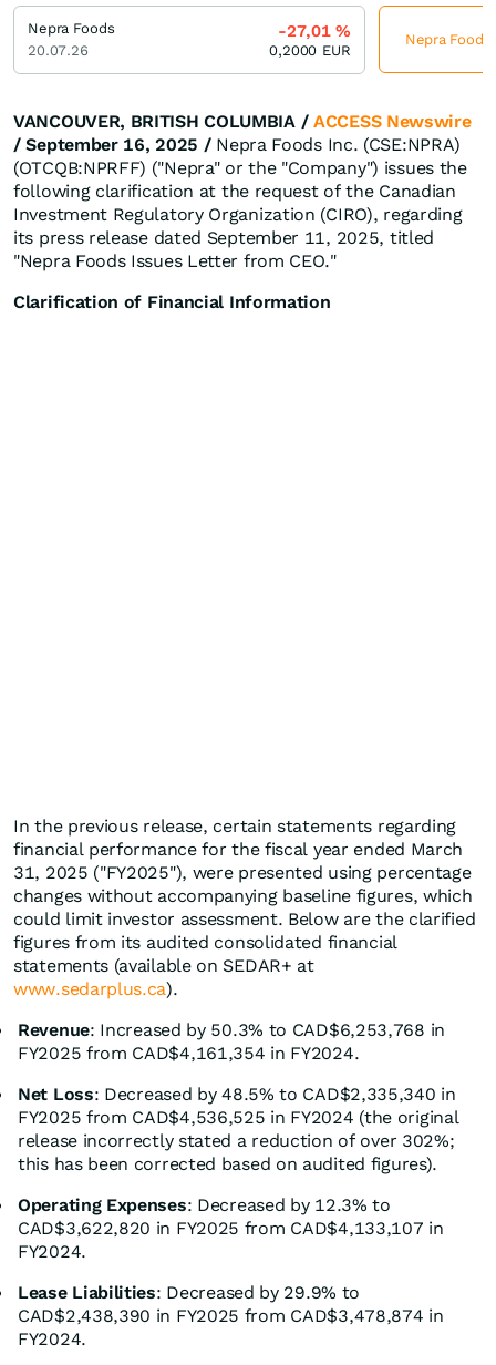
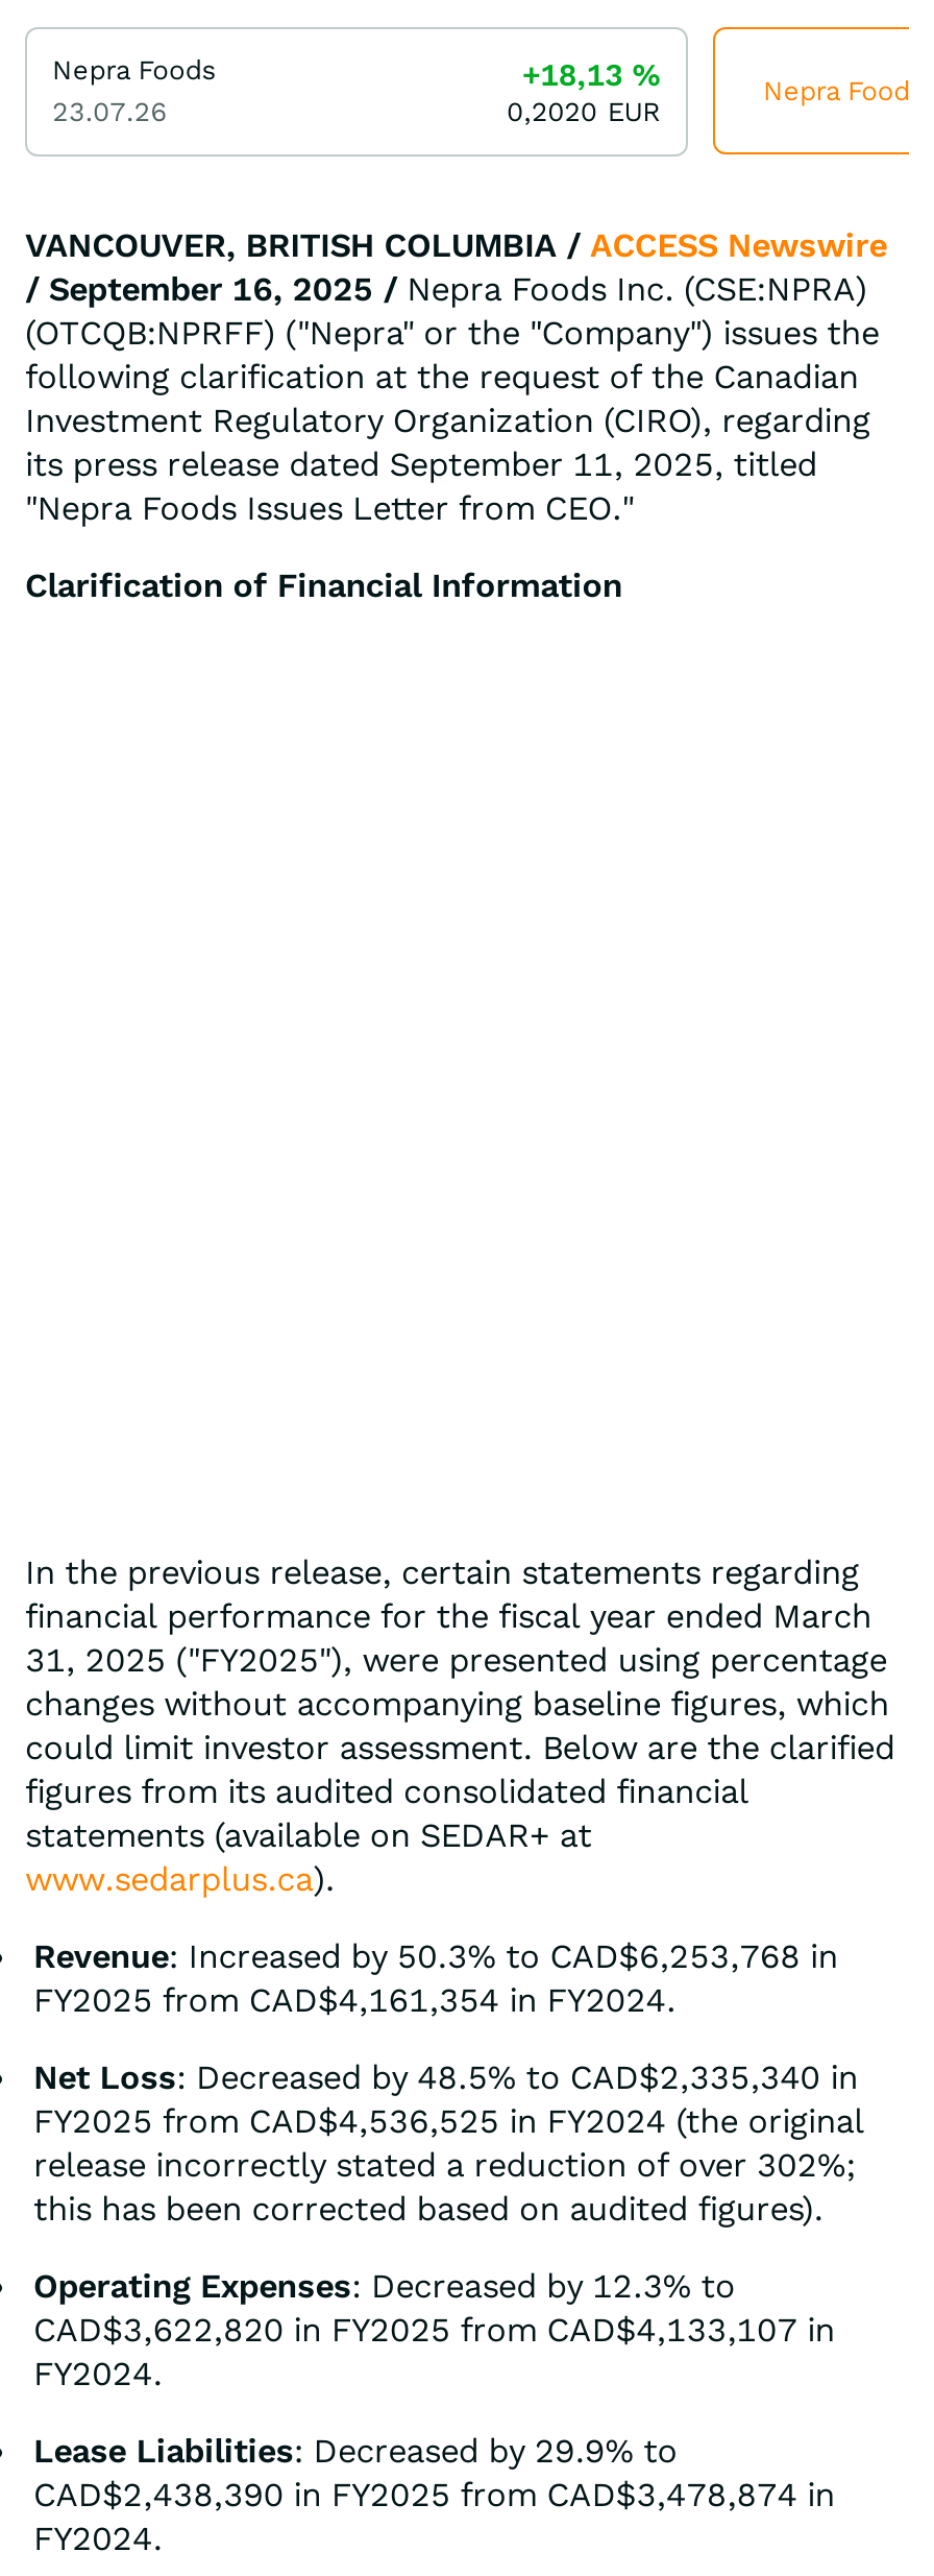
- -27,01%
+ +18,13%

- 20.07.26
+ 23.07.26

- 0,2000 EUR
+ 0,2020 EUR
